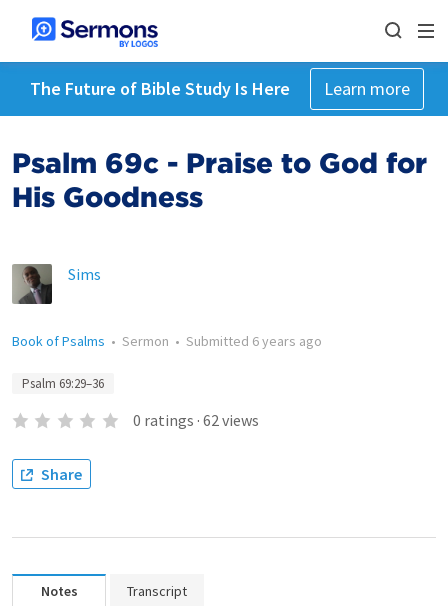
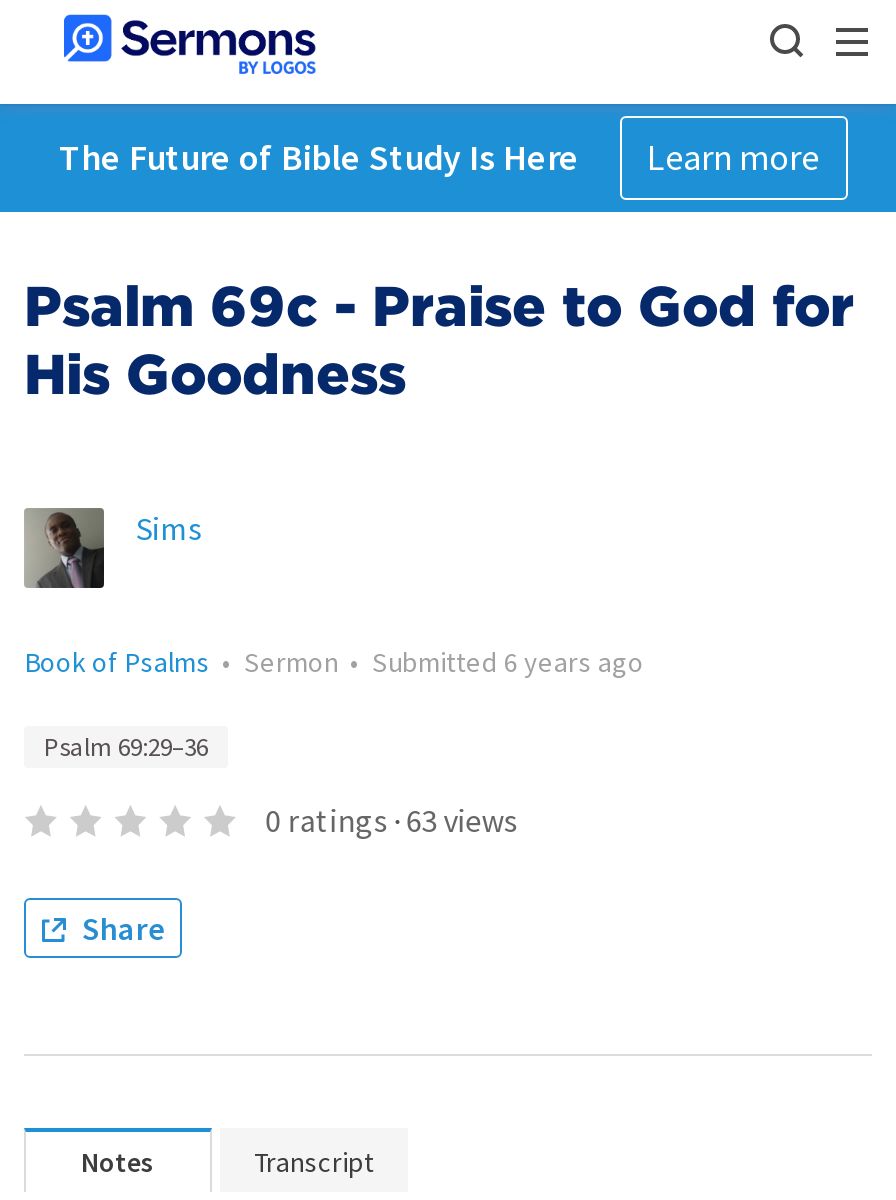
- 0 ratings · 62 views
+ 0 ratings · 63 views
